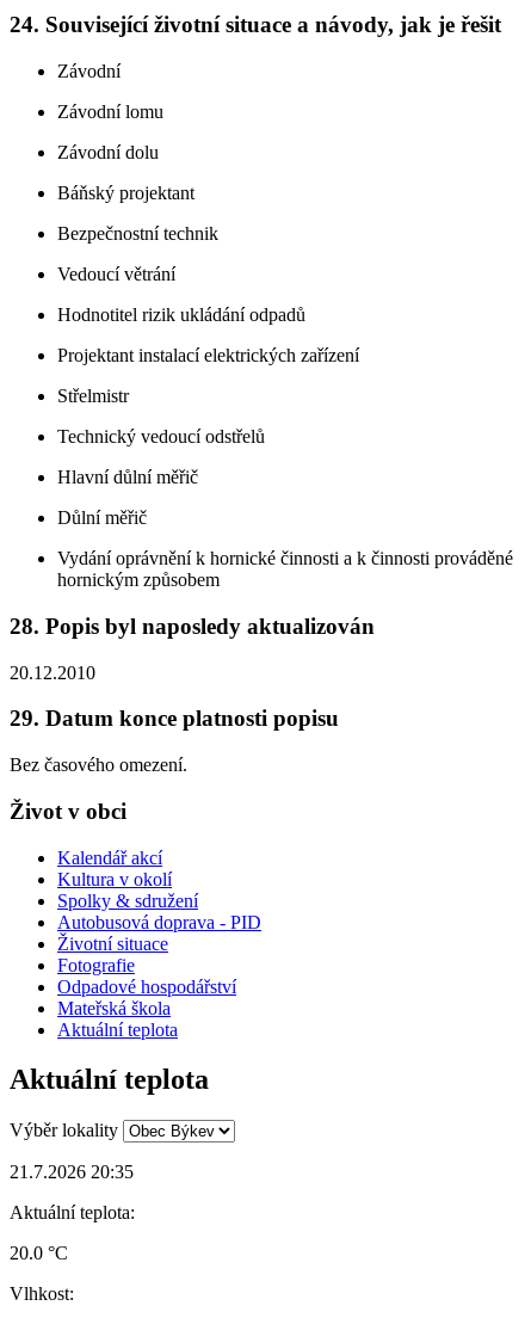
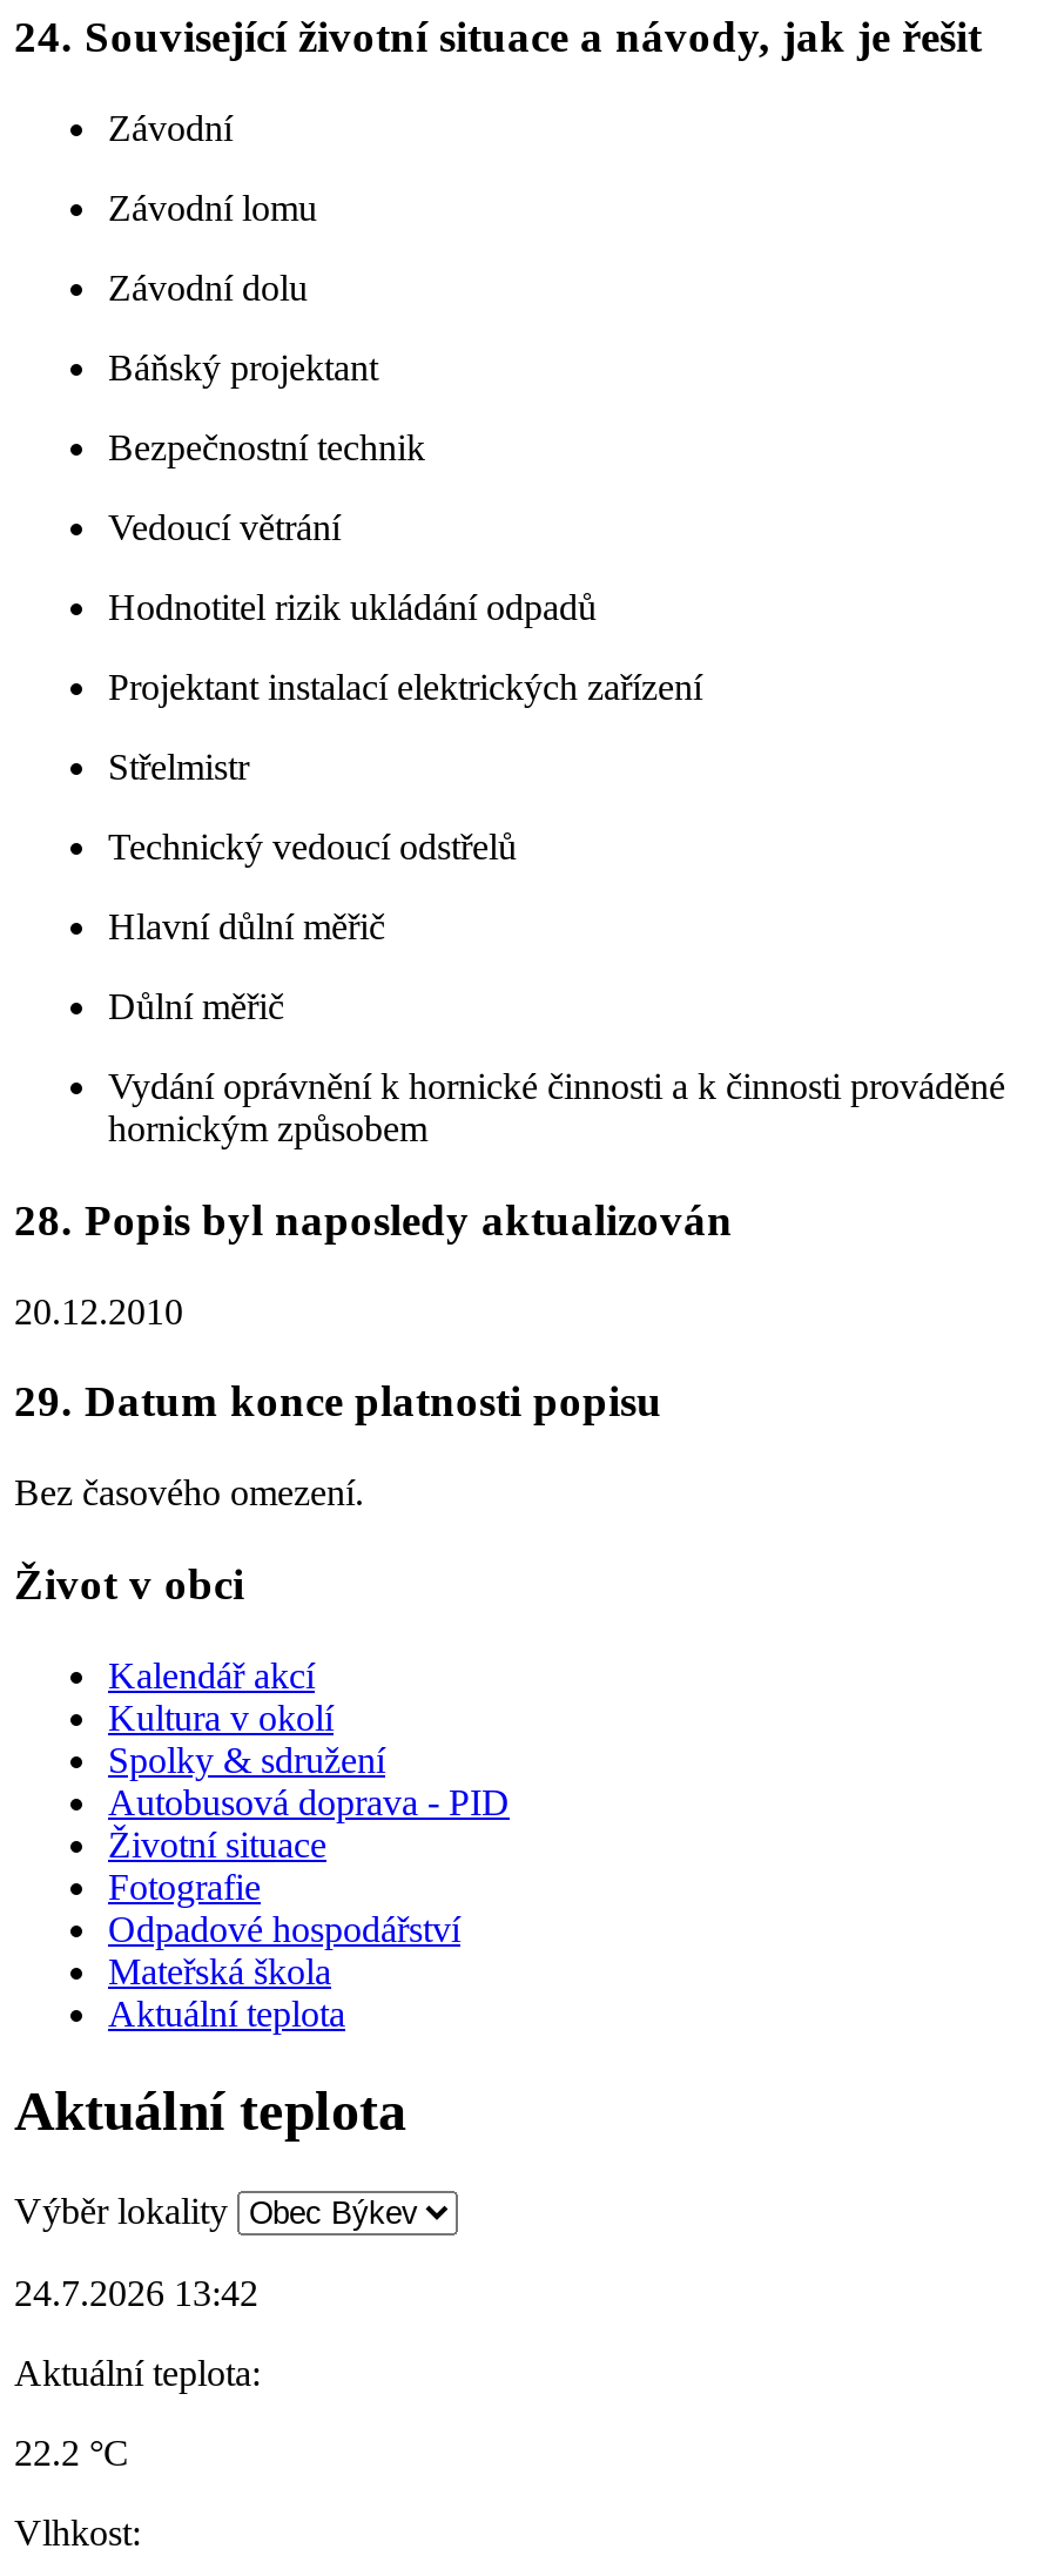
- 21.7.2026 20:35
+ 24.7.2026 13:42

- 20.0 °C
+ 22.2 °C
